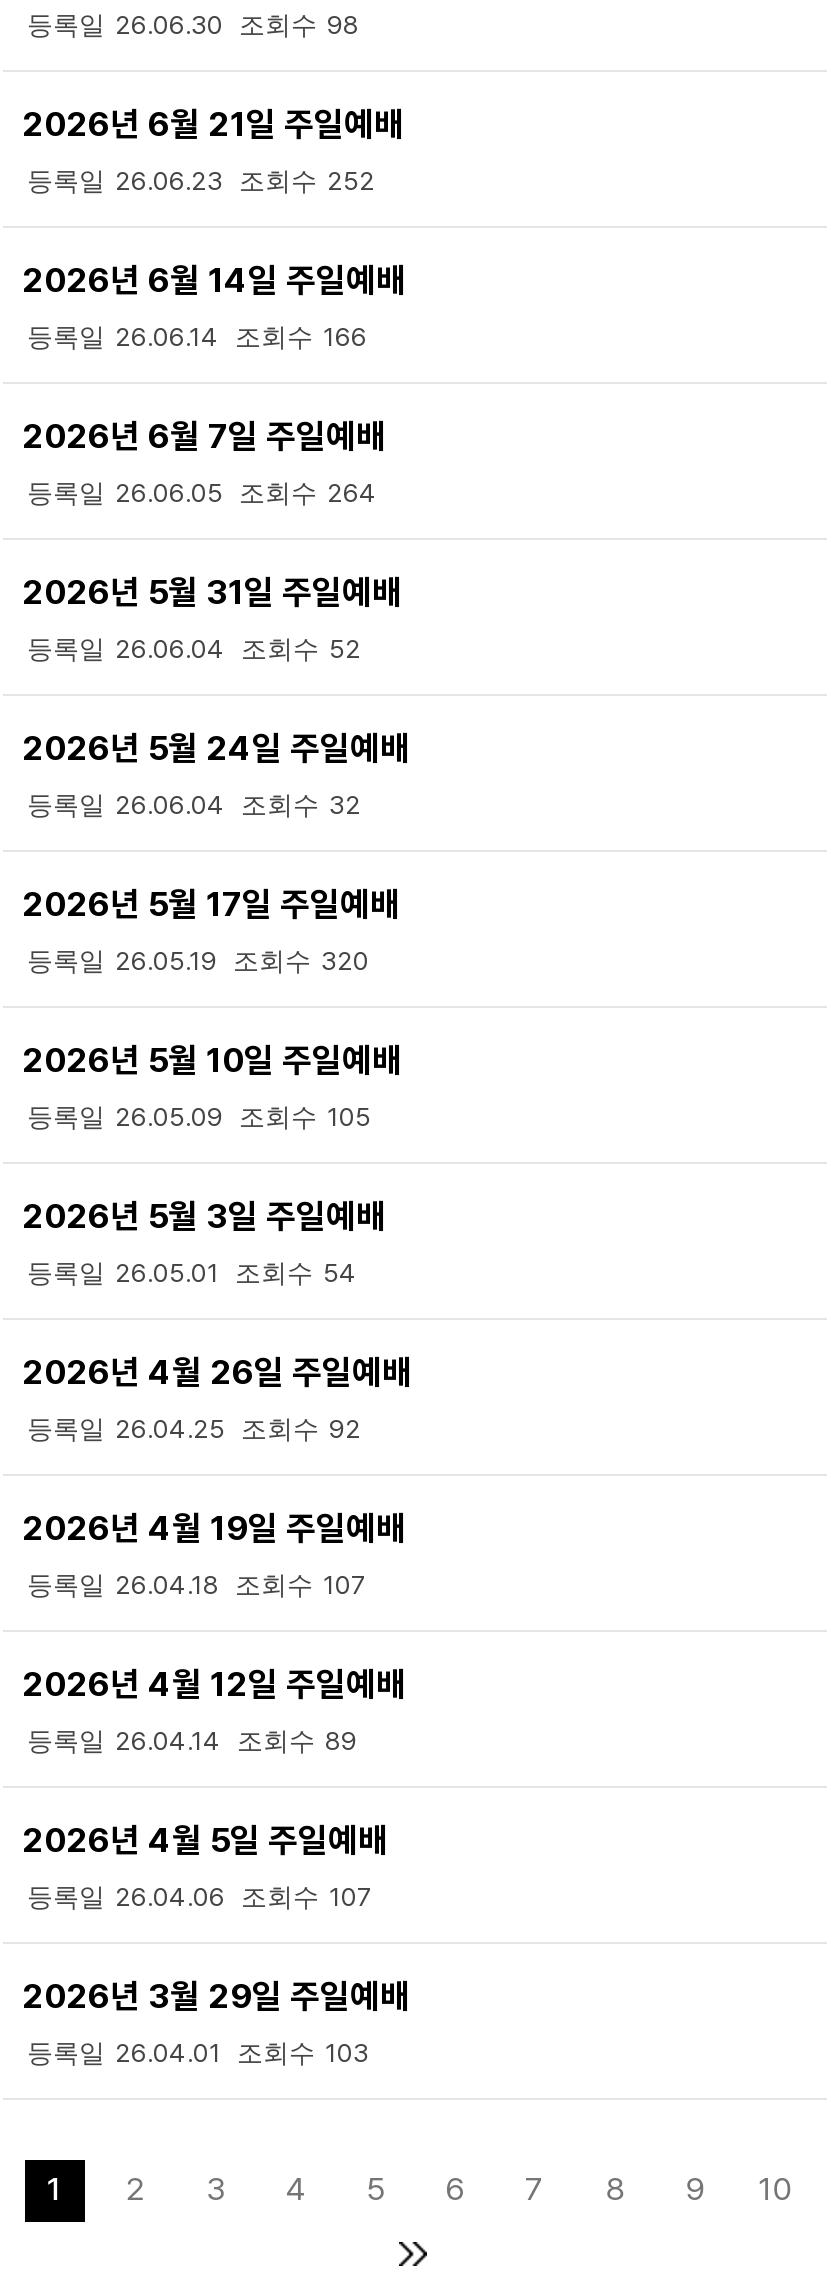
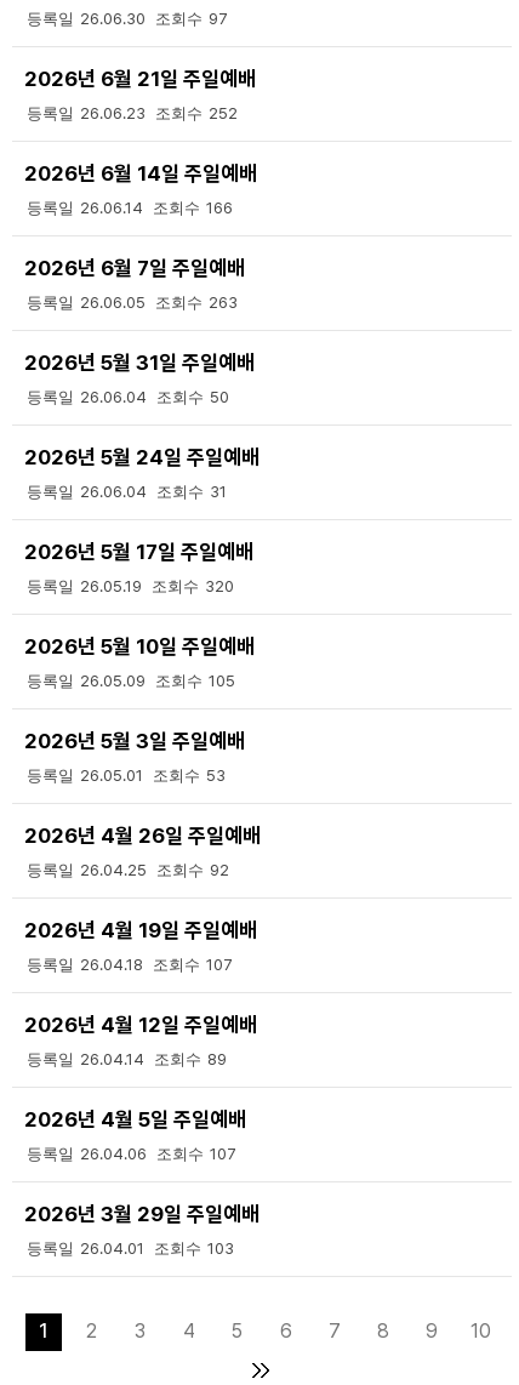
- 98
+ 97

- 264
+ 263

- 52
+ 50

- 32
+ 31

- 54
+ 53
